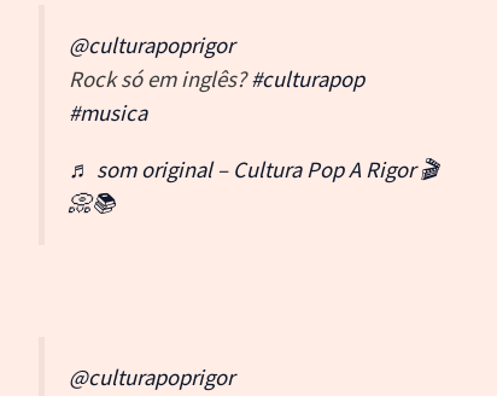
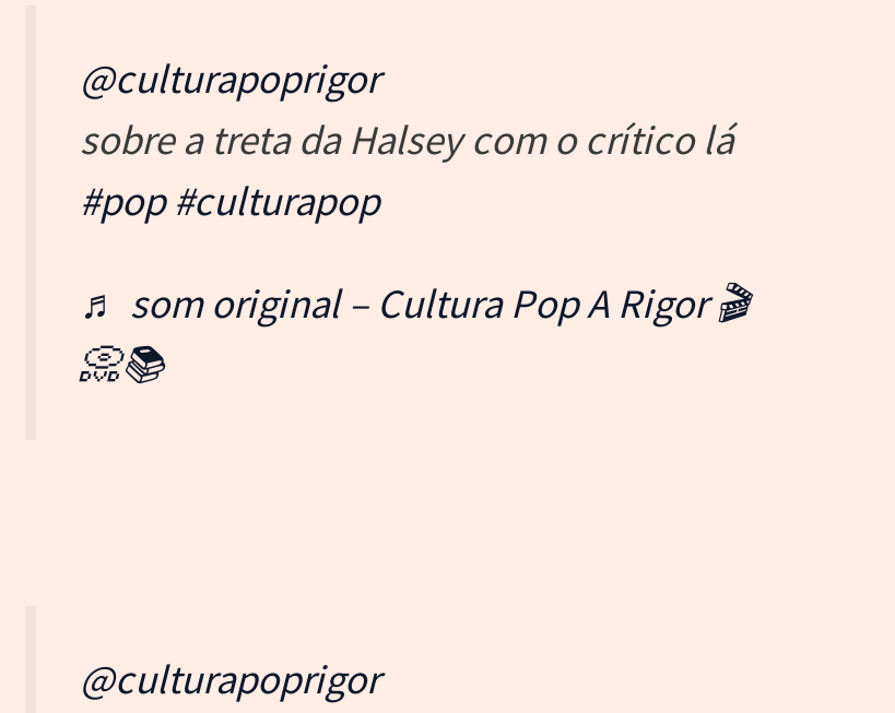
- Rock só em inglês? #culturapop
- #musica
+ sobre a treta da Halsey com o crítico lá
+ #pop #culturapop
